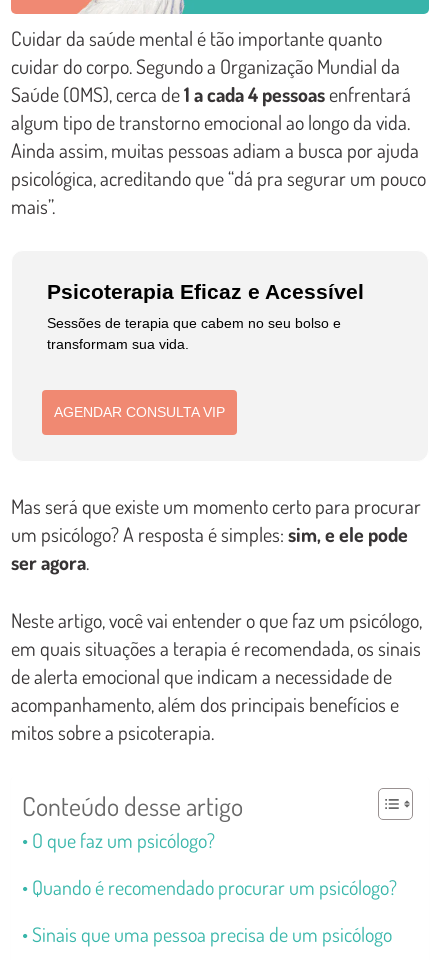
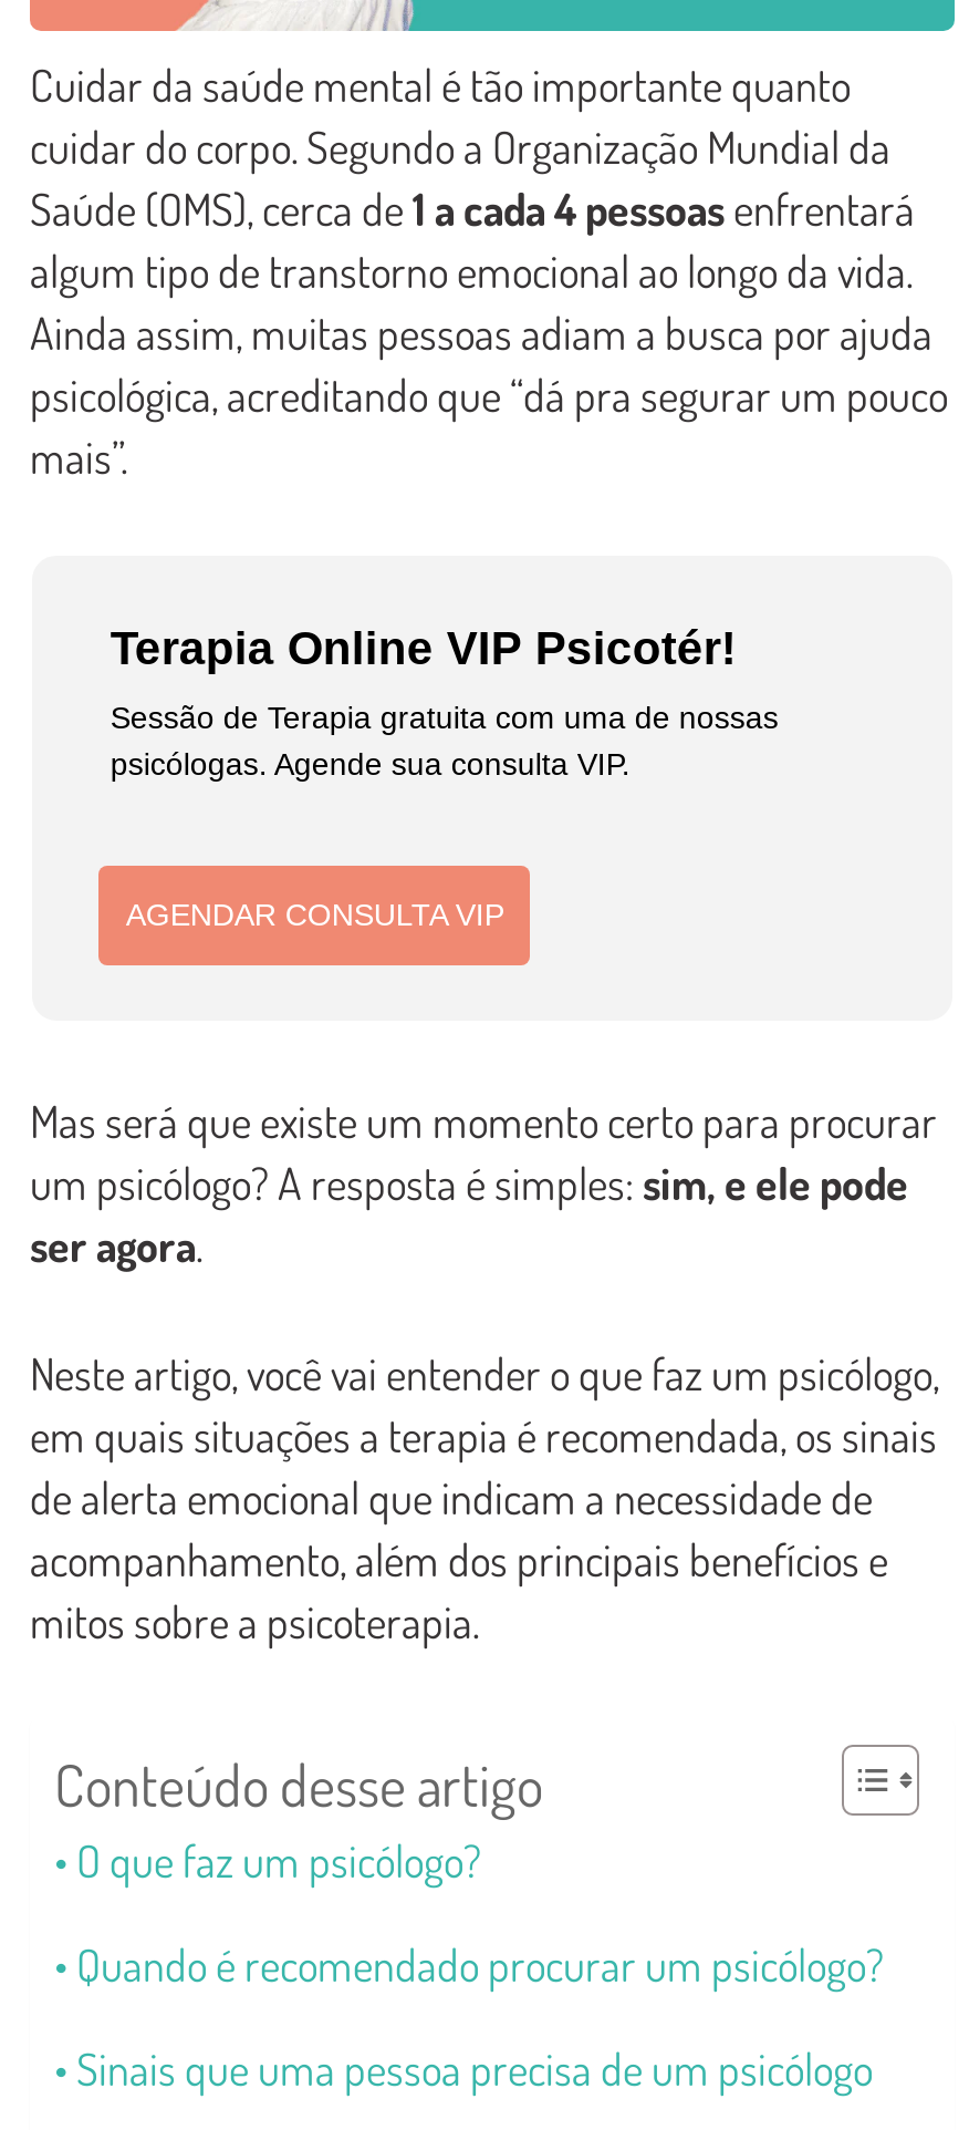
- Psicoterapia Eficaz e Acessível
+ Terapia Online VIP Psicotér!

- Sessões de terapia que cabem no seu bolso e
- transformam sua vida.
+ Sessão de Terapia gratuita com uma de nossas
+ psicólogas. Agende sua consulta VIP.
